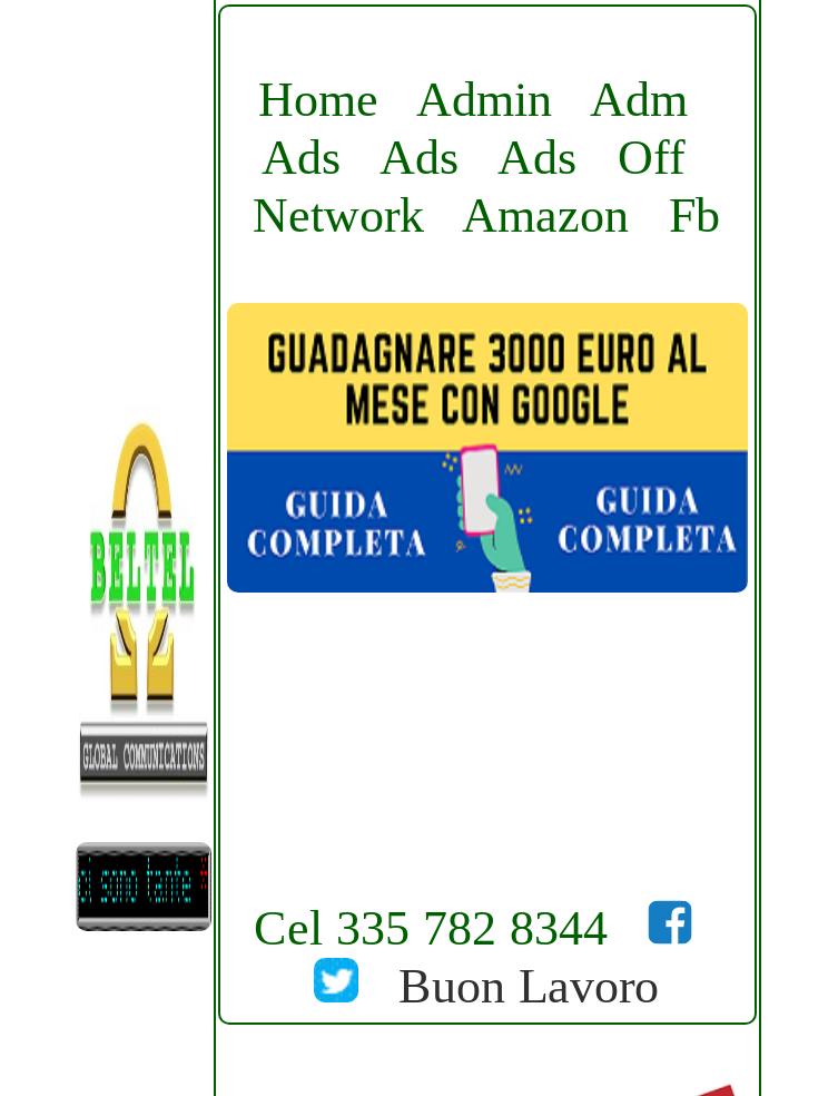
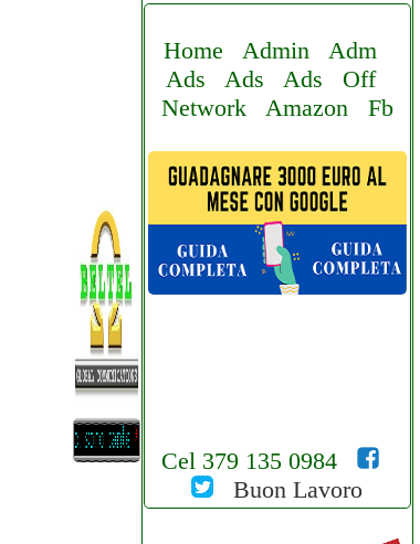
- Cel 335 782 8344
+ Cel 379 135 0984
